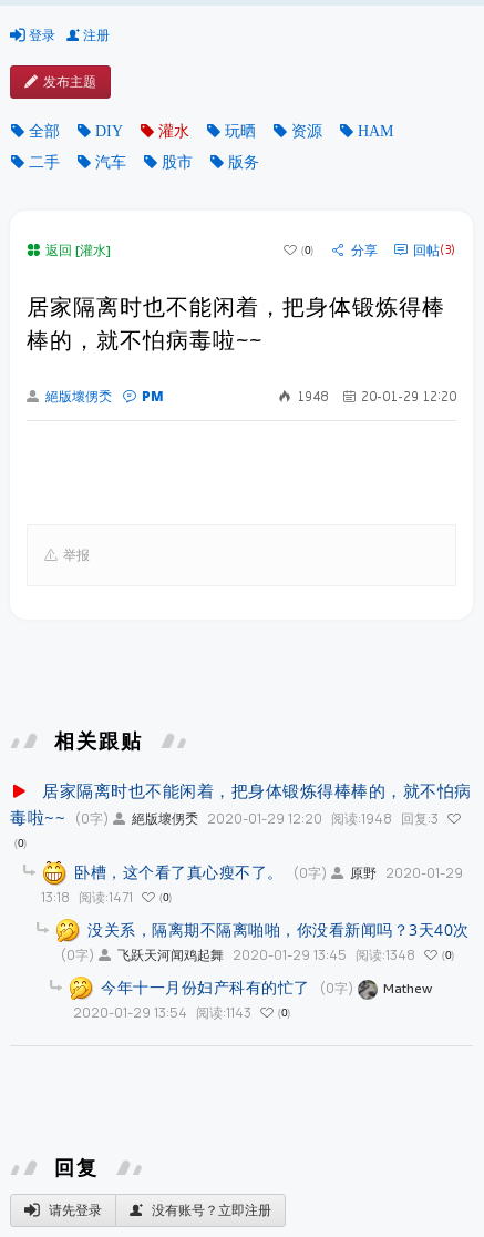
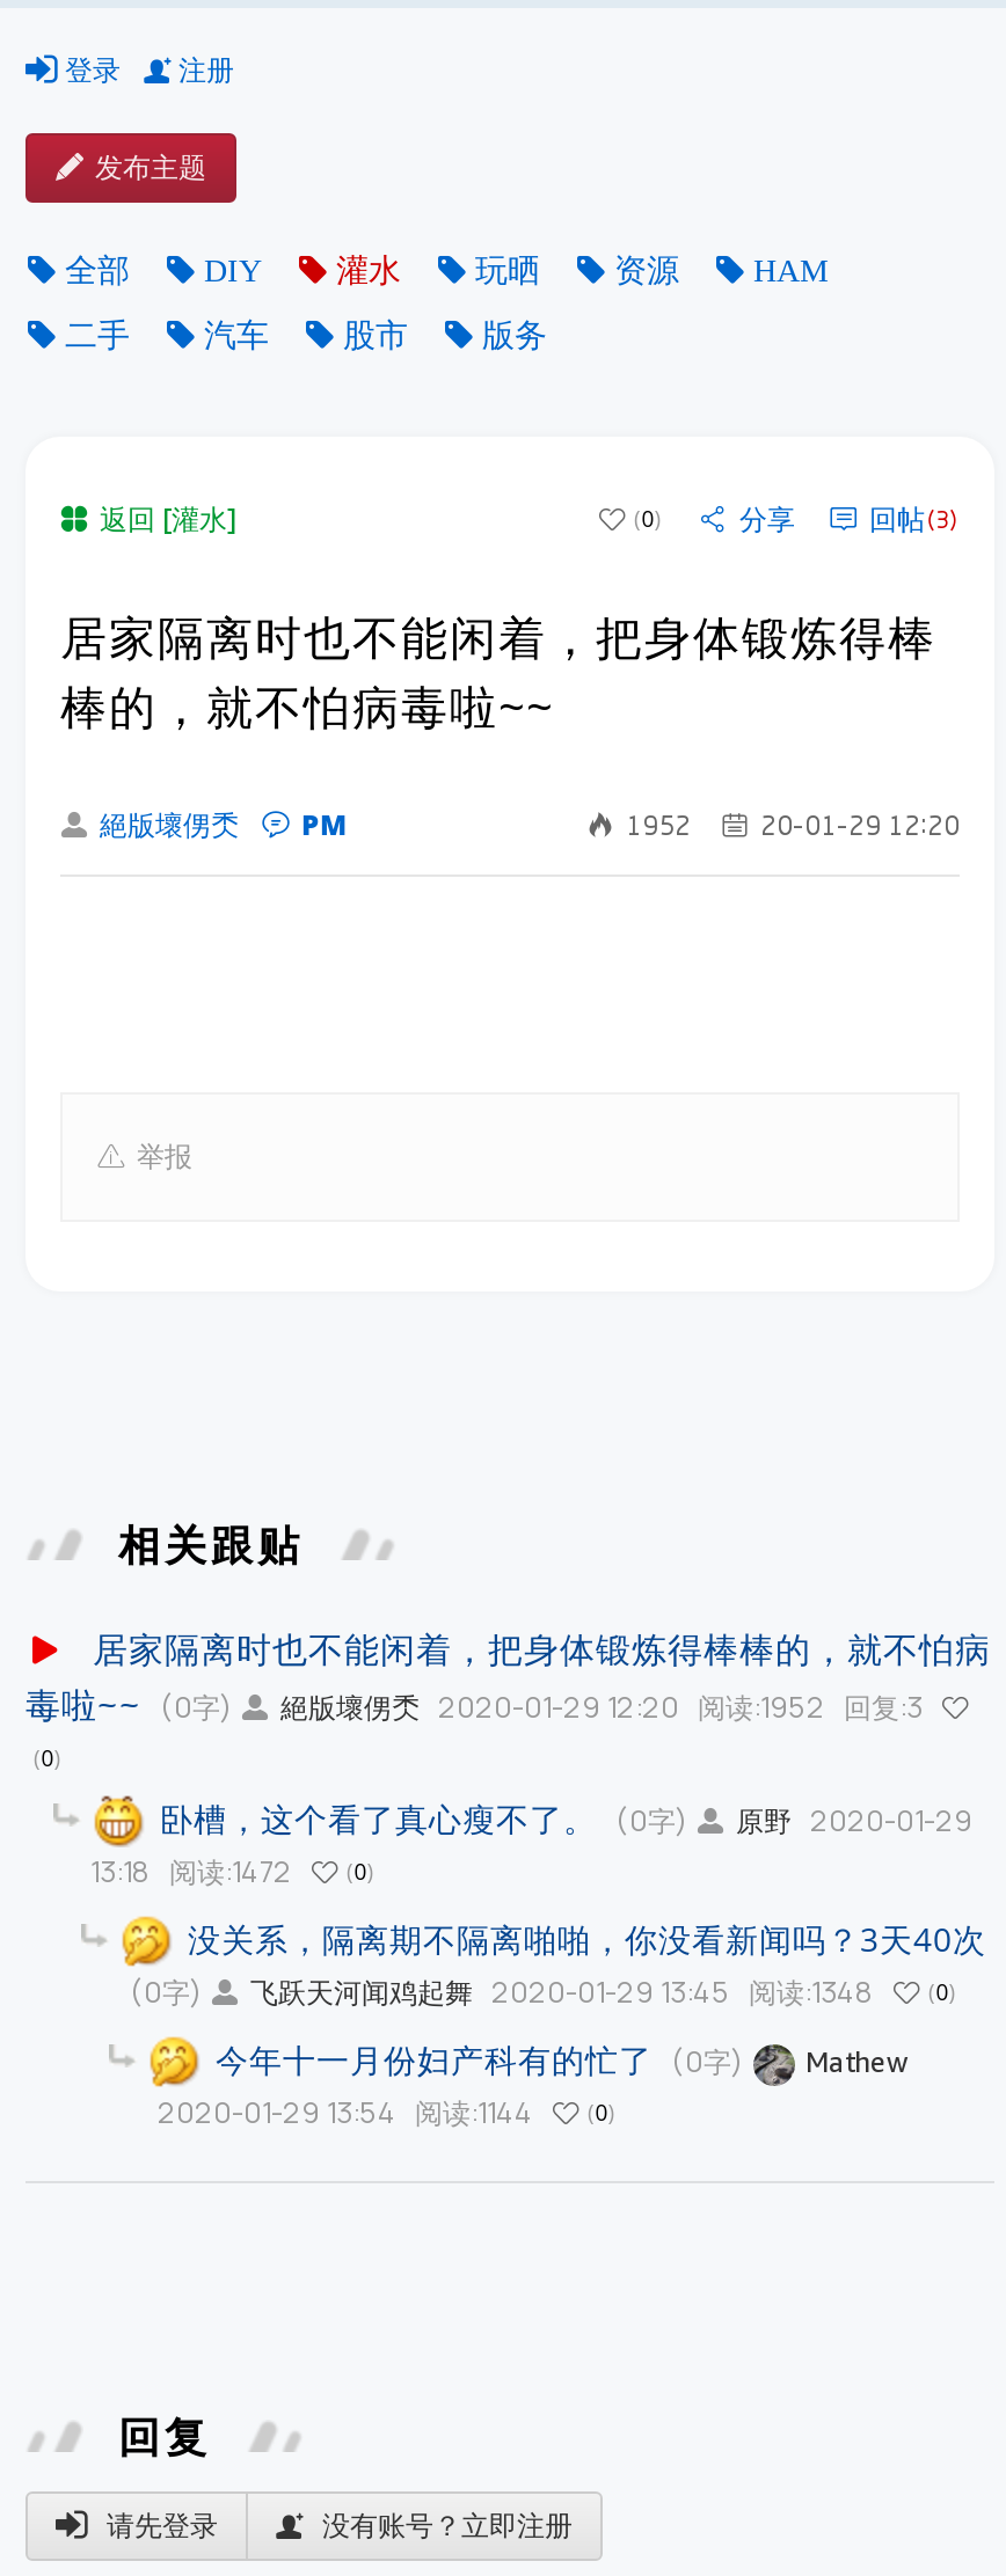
- 1948 20-01-29 12:20
+ 1952 20-01-29 12:20

- 絕版壞侽秂 2020-01-29 12:20 阅读:1948 回复:3
+ 絕版壞侽秂 2020-01-29 12:20 阅读:1952 回复:3

- 13:18 阅读:1471 0
+ 13:18 阅读:1472 0

- 2020-01-29 13:54 阅读:1143 0
+ 2020-01-29 13:54 阅读:1144 0
